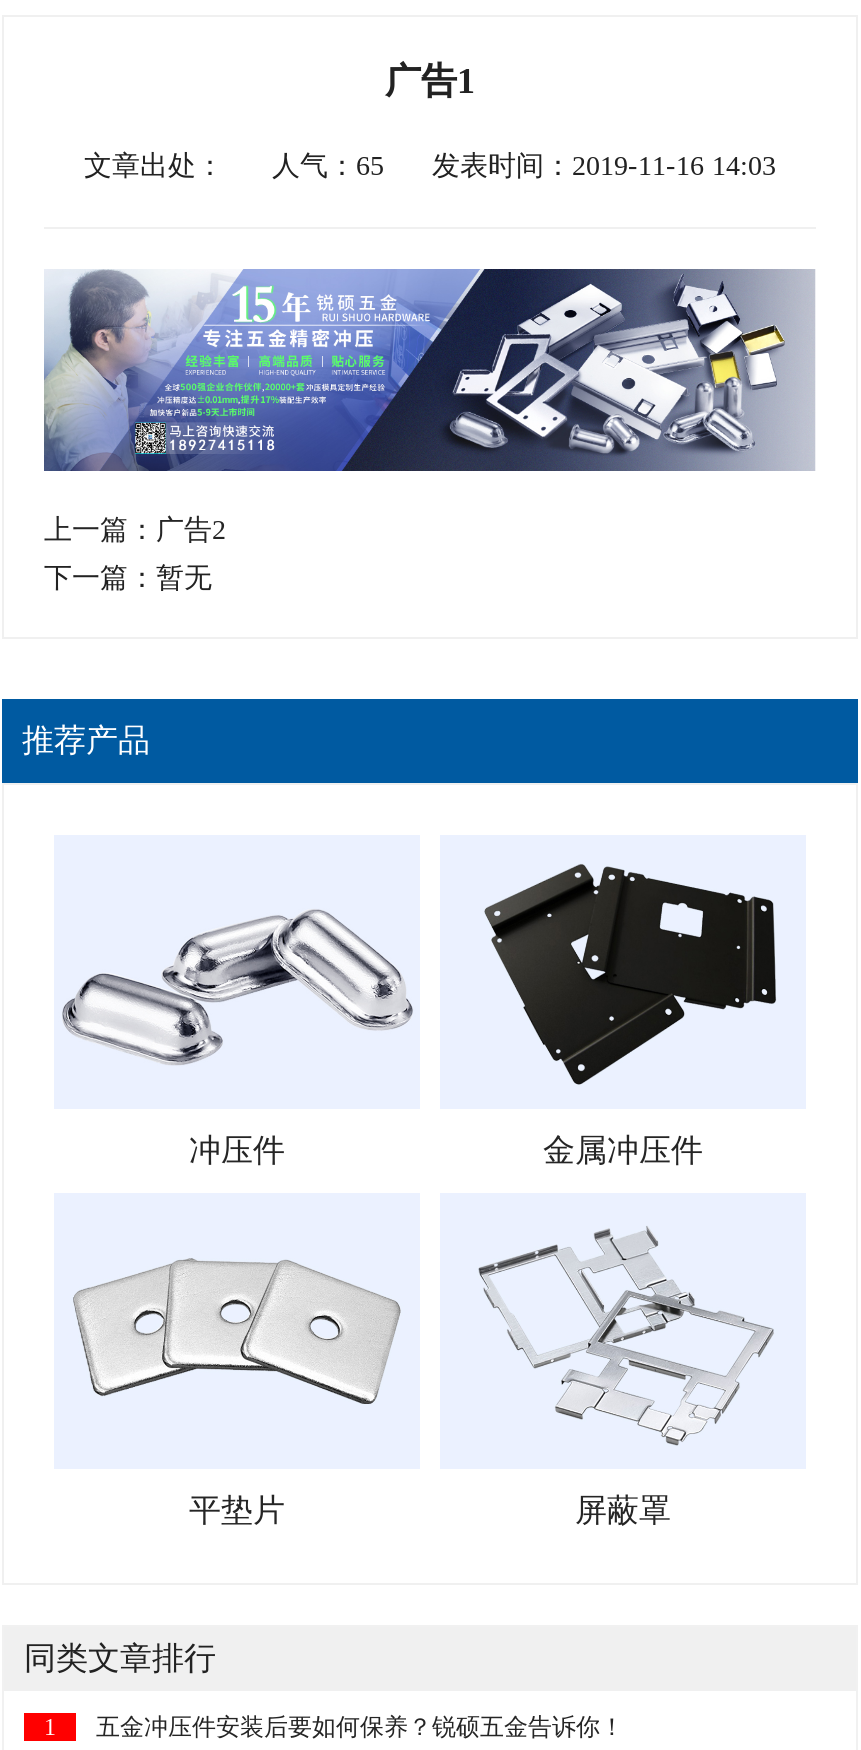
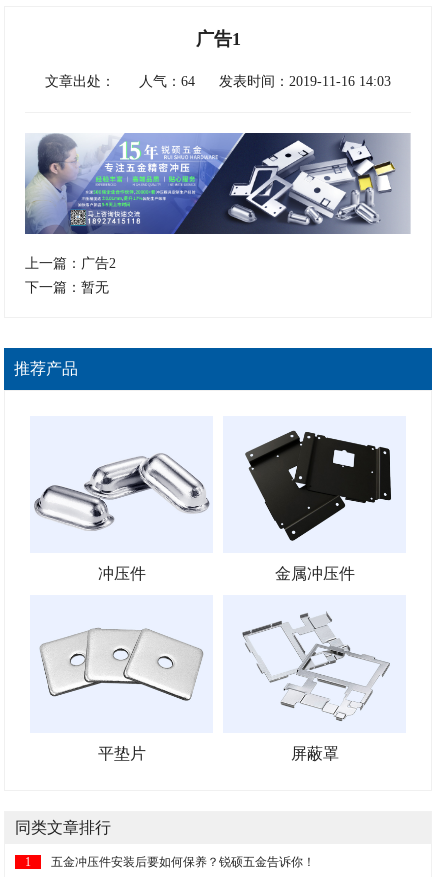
- 文章出处： 人气：65 发表时间：2019-11-16 14:03
+ 文章出处： 人气：64 发表时间：2019-11-16 14:03
